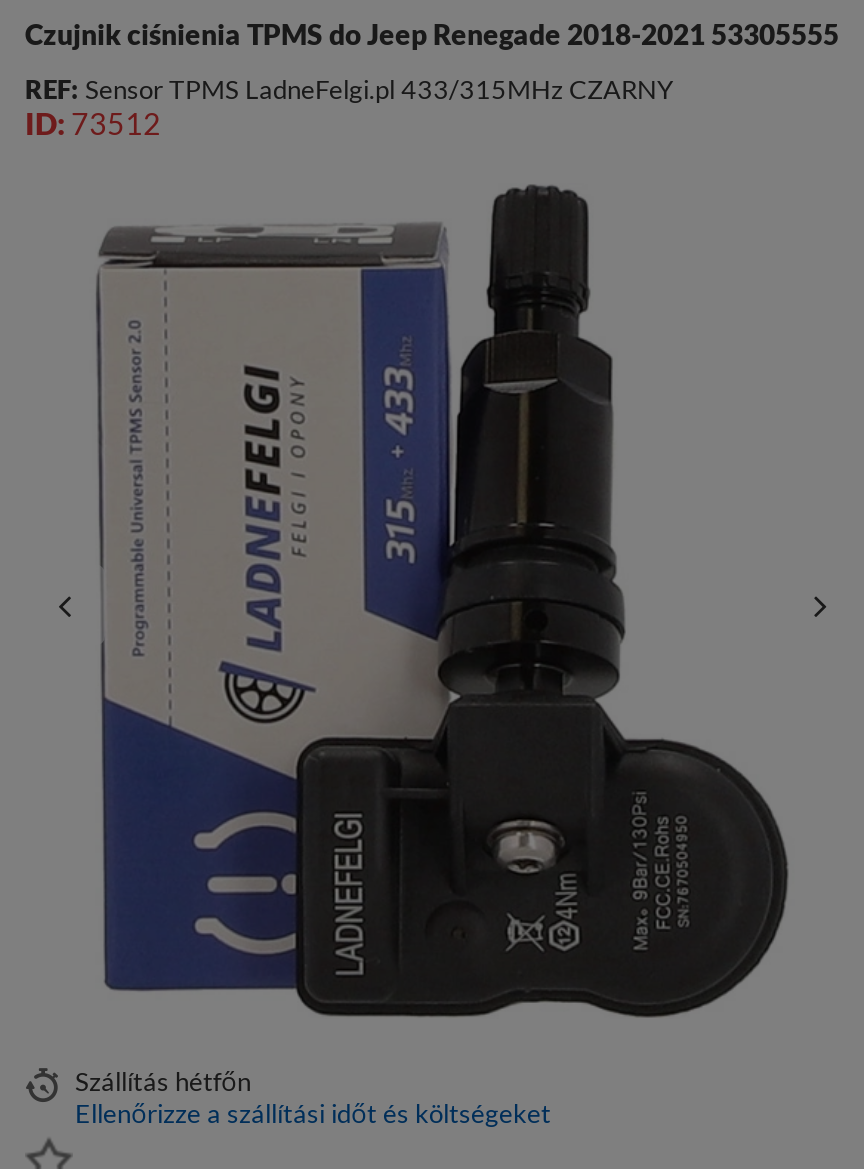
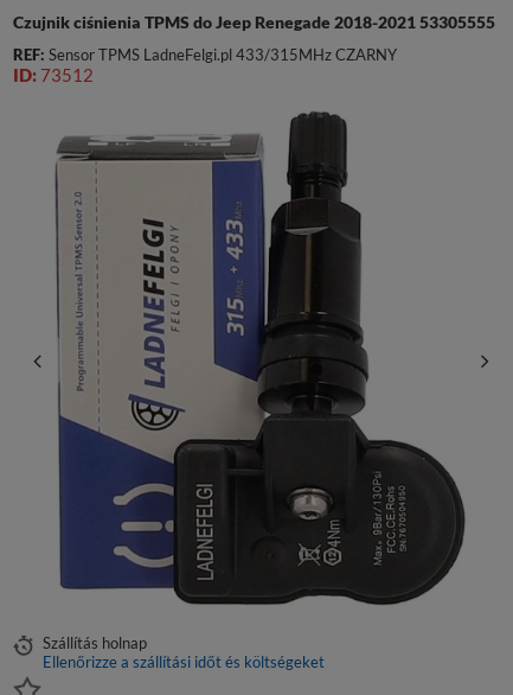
- Szállítás hétfőn
+ Szállítás holnap
